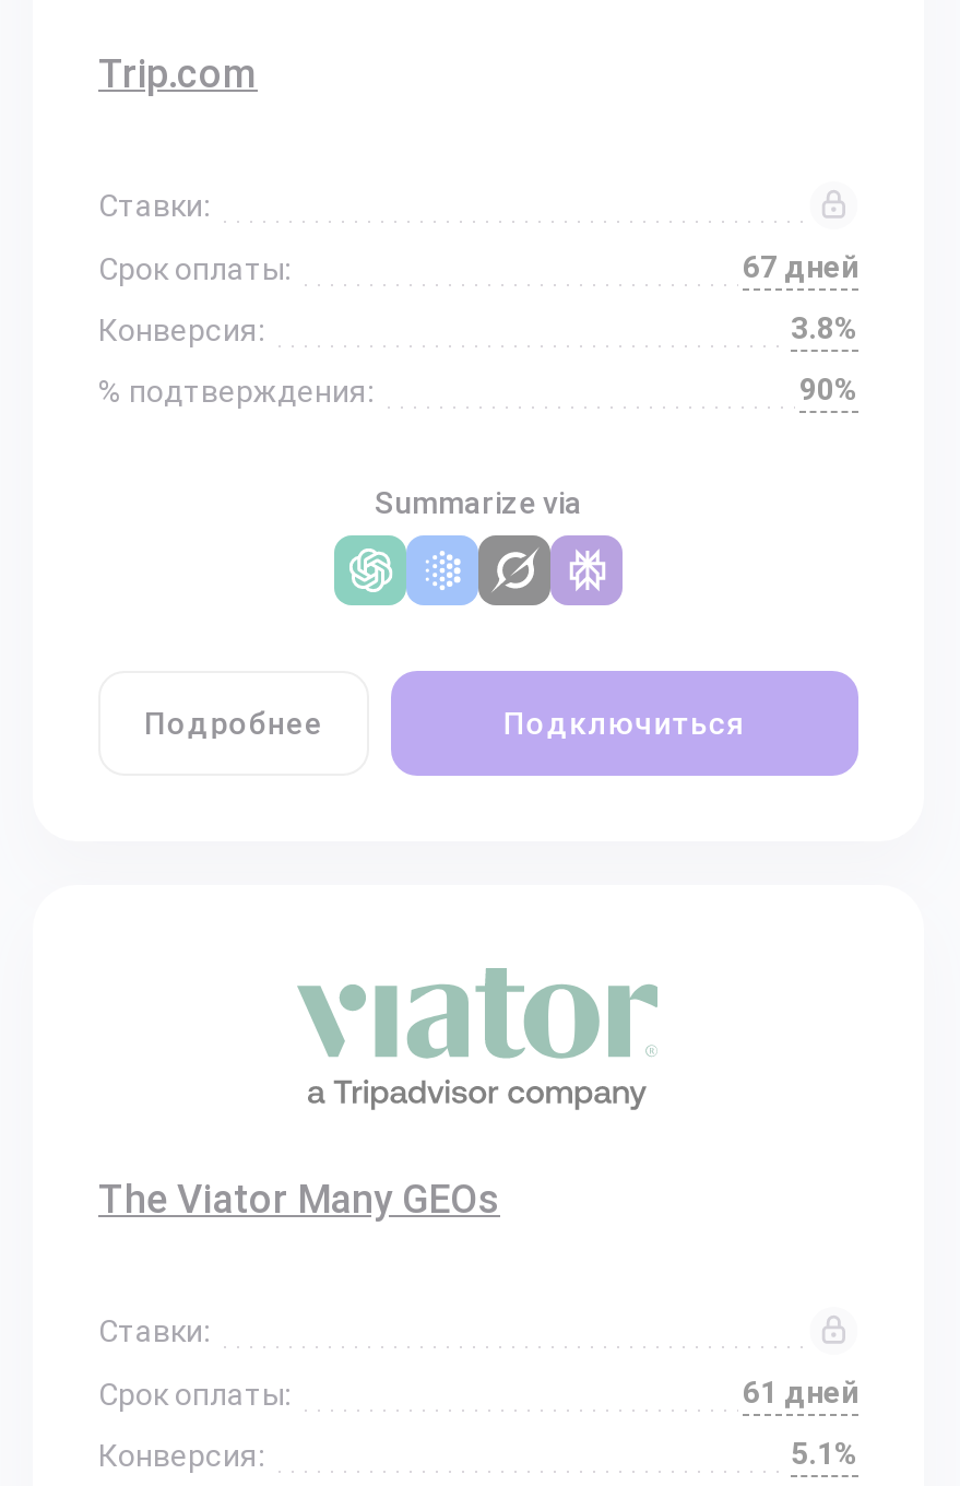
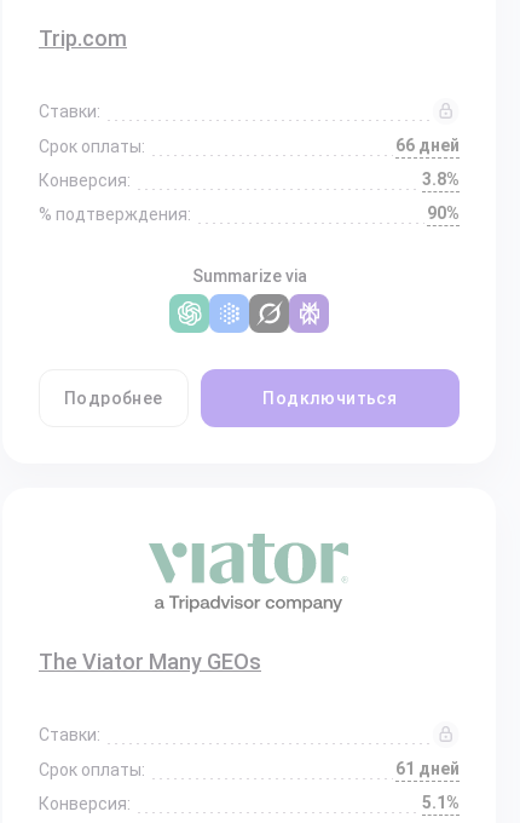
- 67 дней
+ 66 дней
